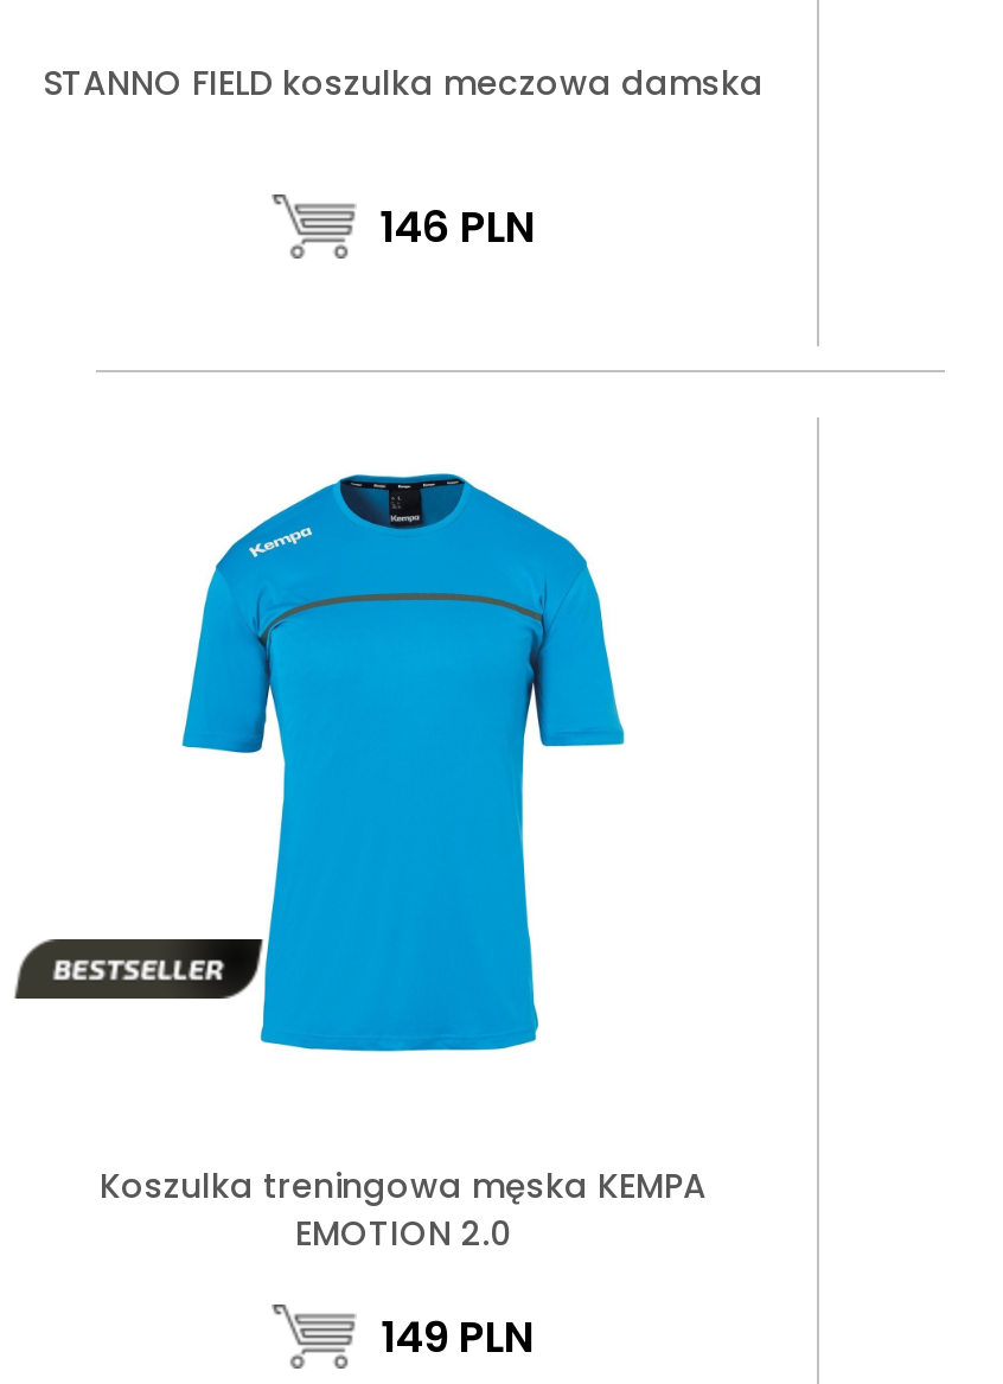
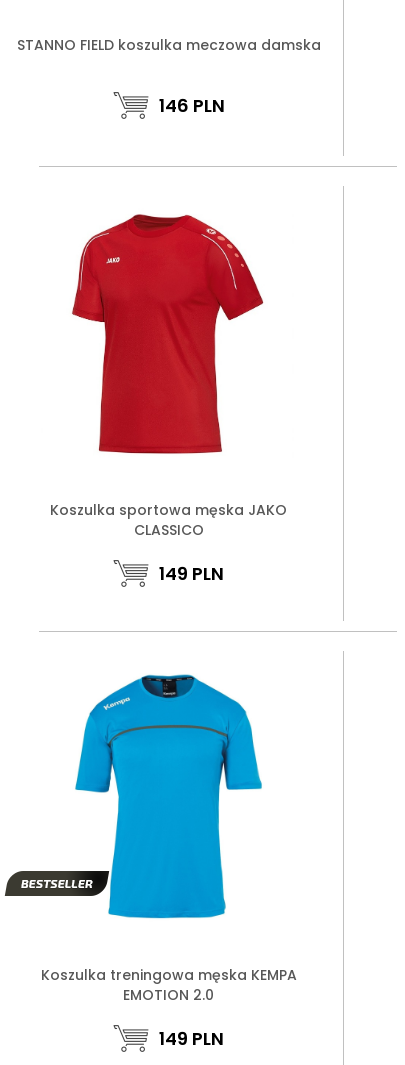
+ Koszulka sportowa męska JAKO
+ CLASSICO
+ 149 PLN

+ [image]
